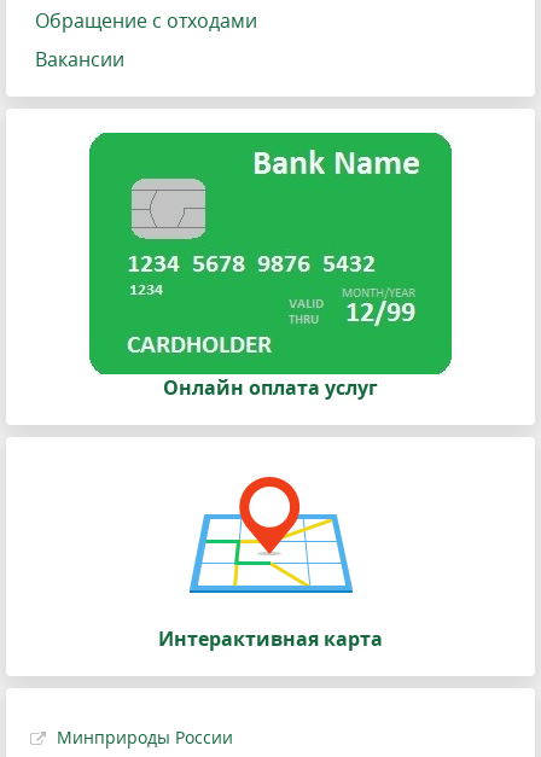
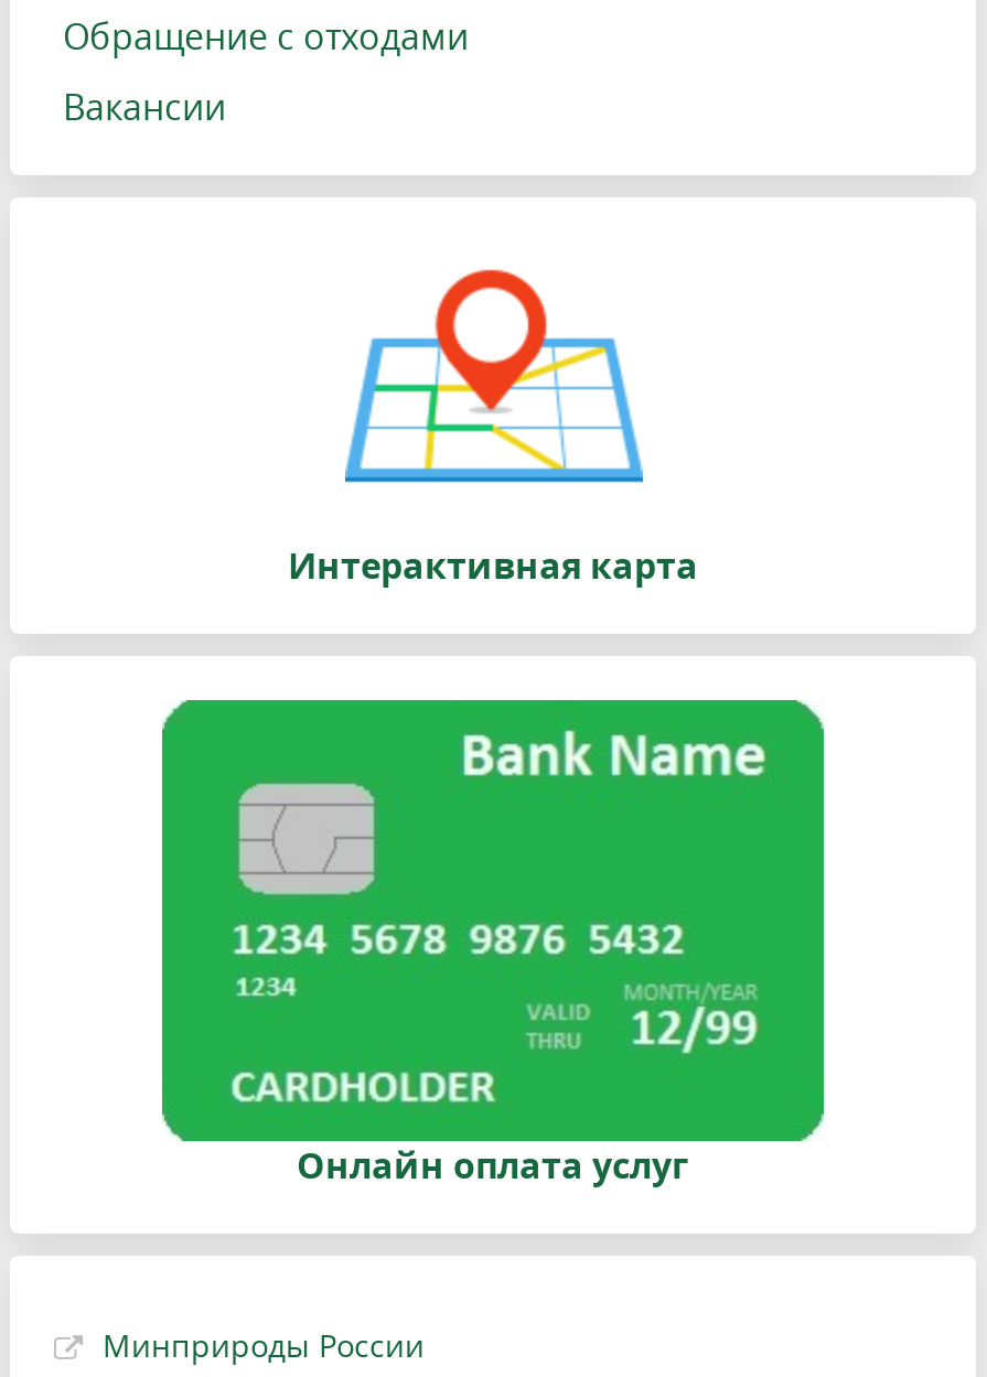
moved down: [image]

moved down: [image] | Онлайн оплата услуг

moved up: [image] | Интерактивная карта
